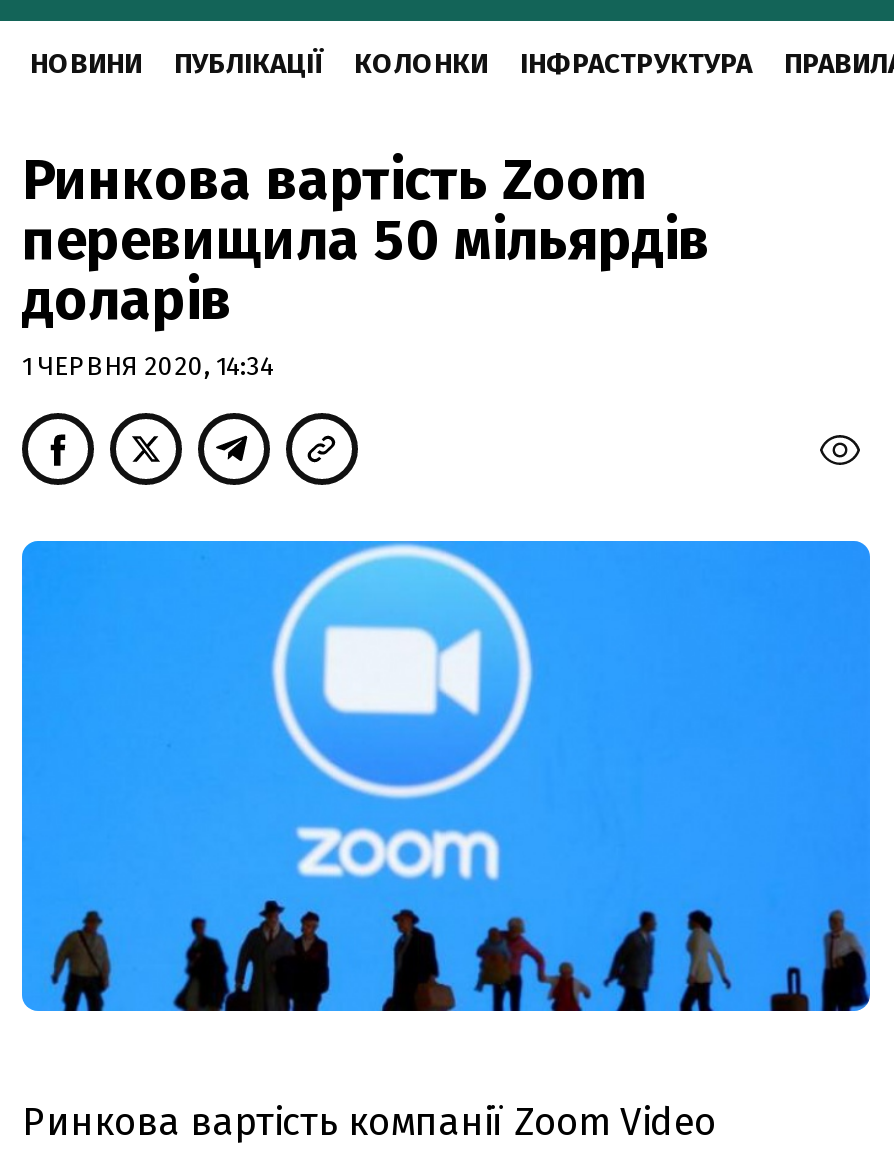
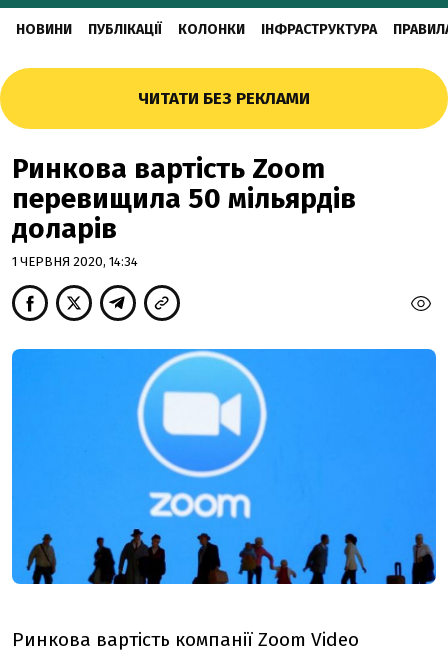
+ ЧИТАТИ БЕЗ РЕКЛАМИ
